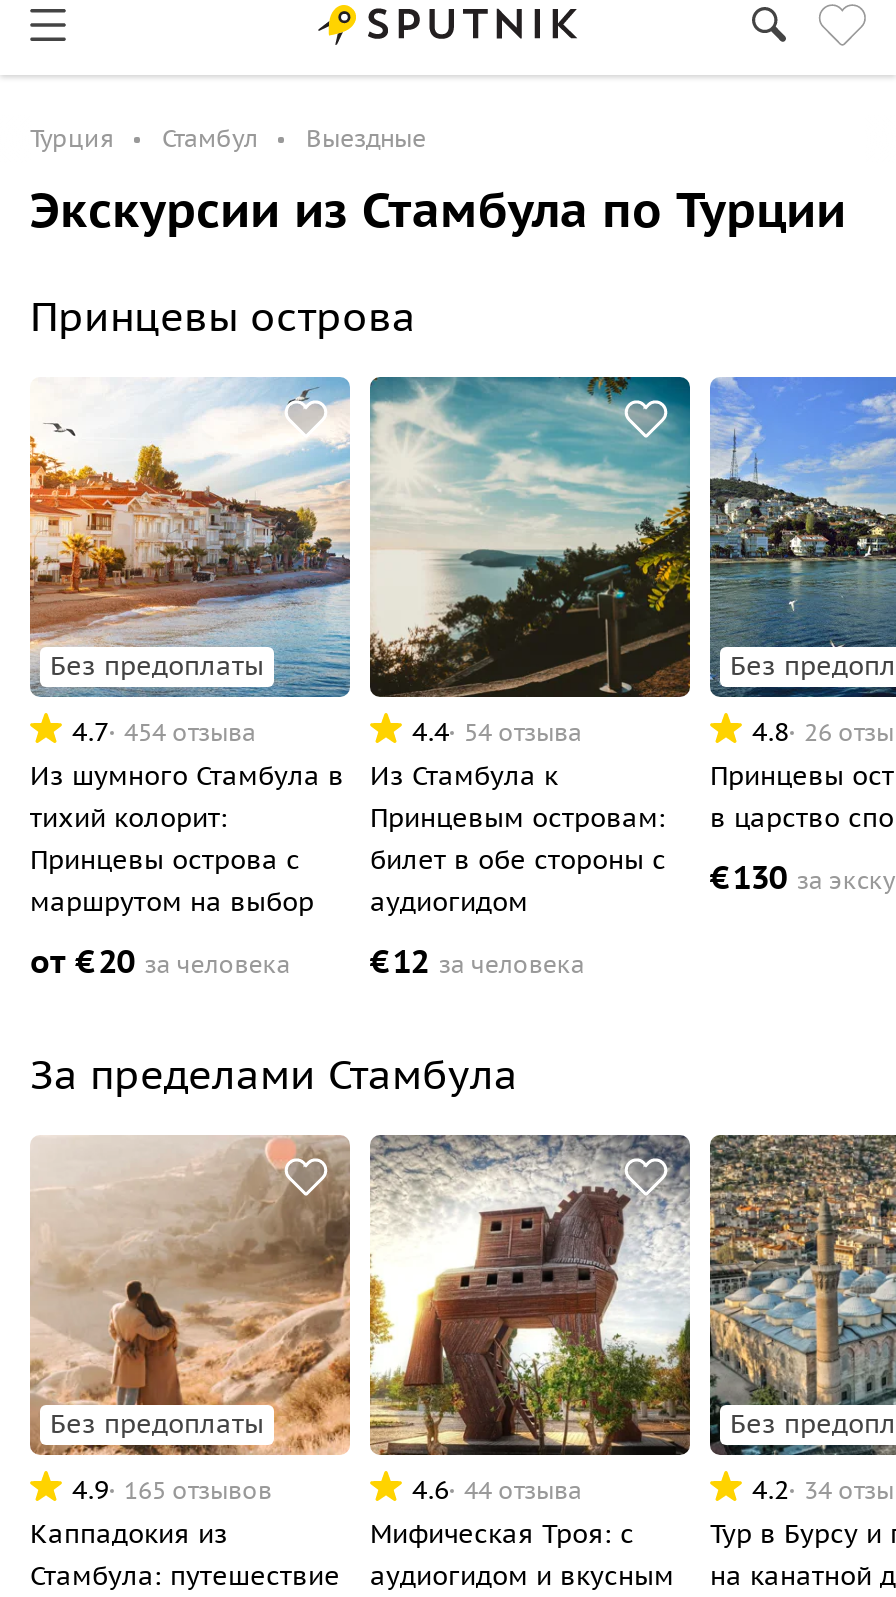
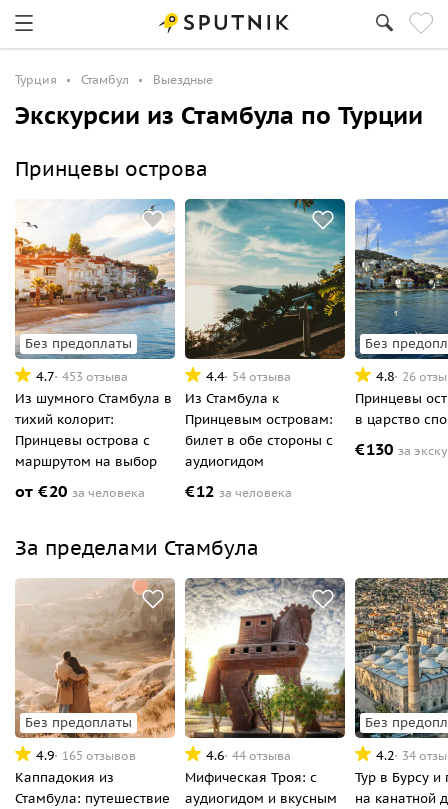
- 4.7 454 отзыва
+ 4.7 453 отзыва
